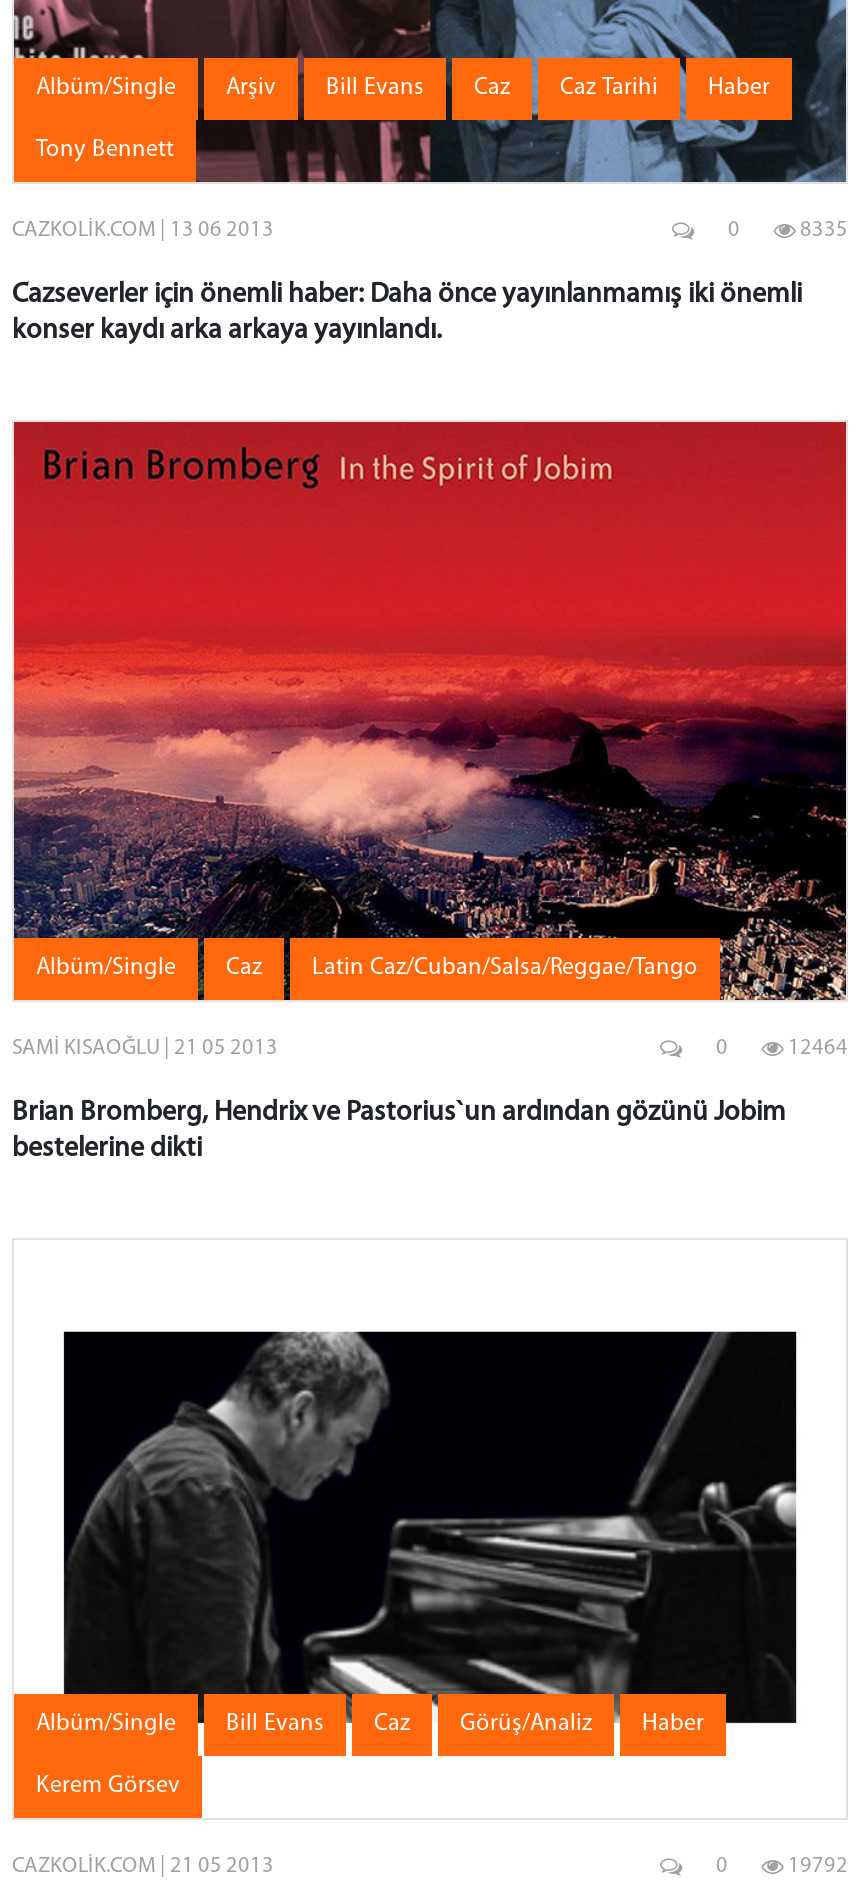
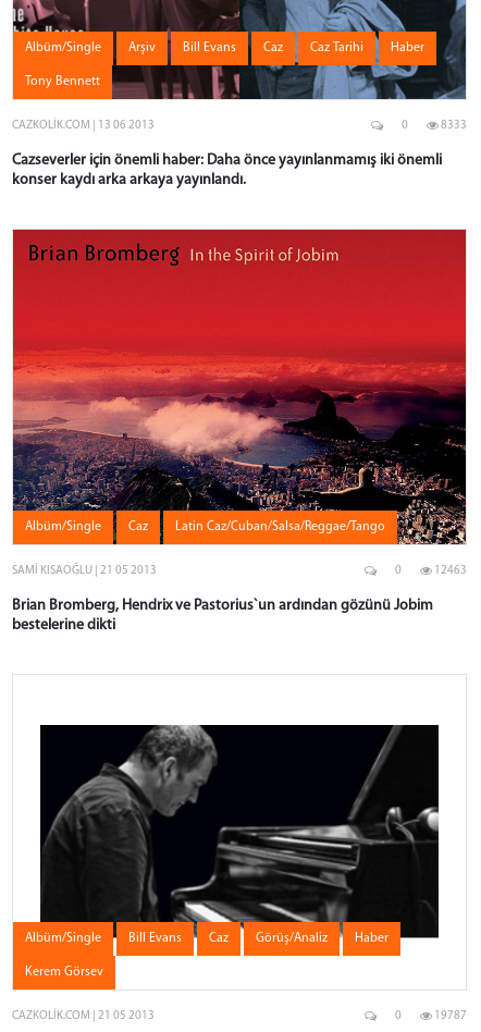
- 8335
+ 8333

- 12464
+ 12463

- 19792
+ 19787
